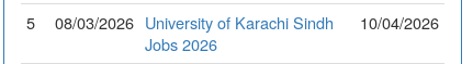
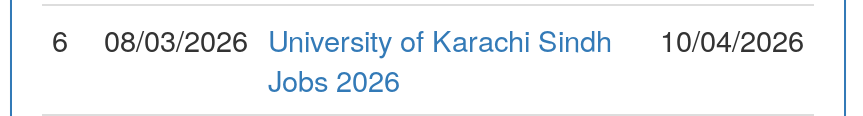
- 5 08/03/2026 University of Karachi Sindh 10/04/2026
+ 6 08/03/2026 University of Karachi Sindh 10/04/2026
